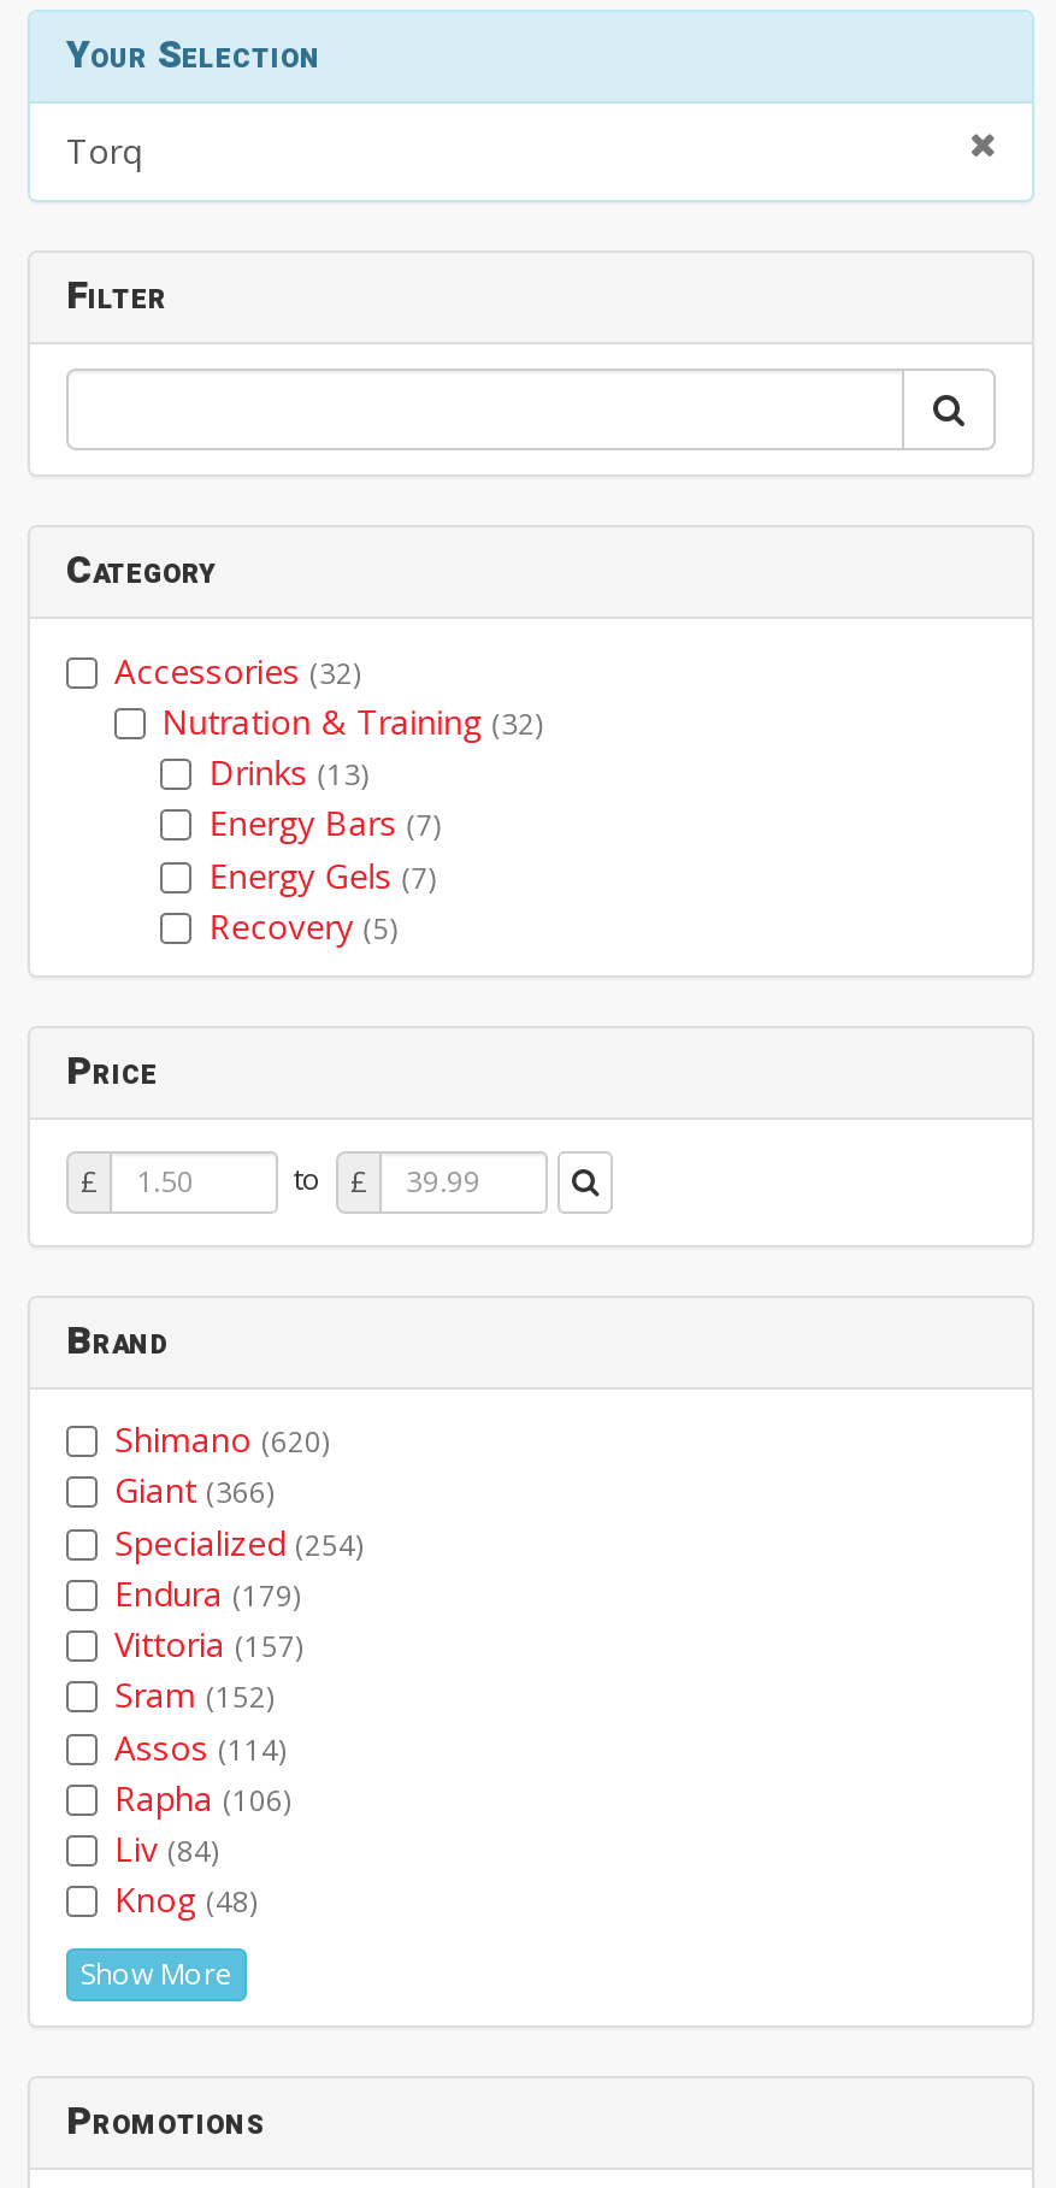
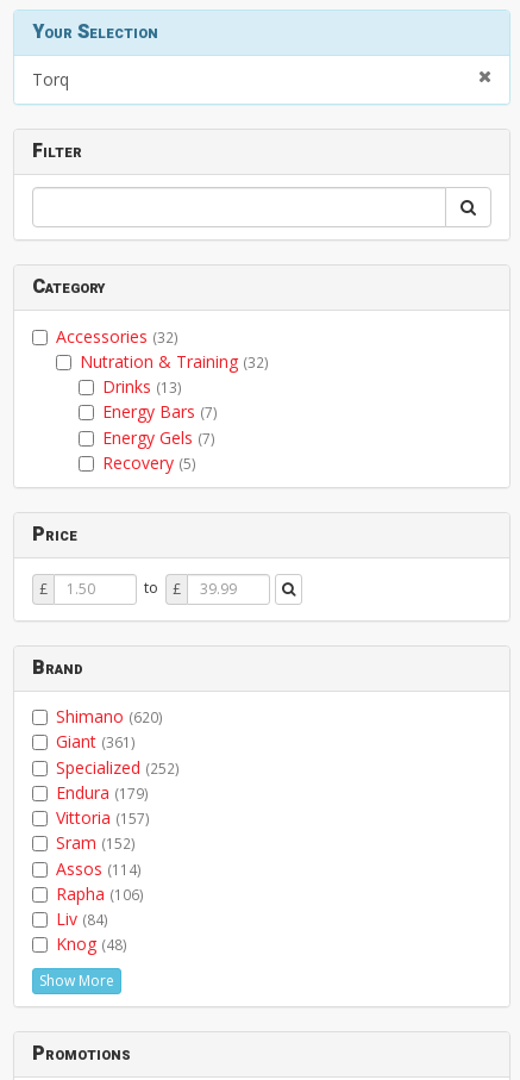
- Giant (366)
+ Giant (361)

- Specialized (254)
+ Specialized (252)
